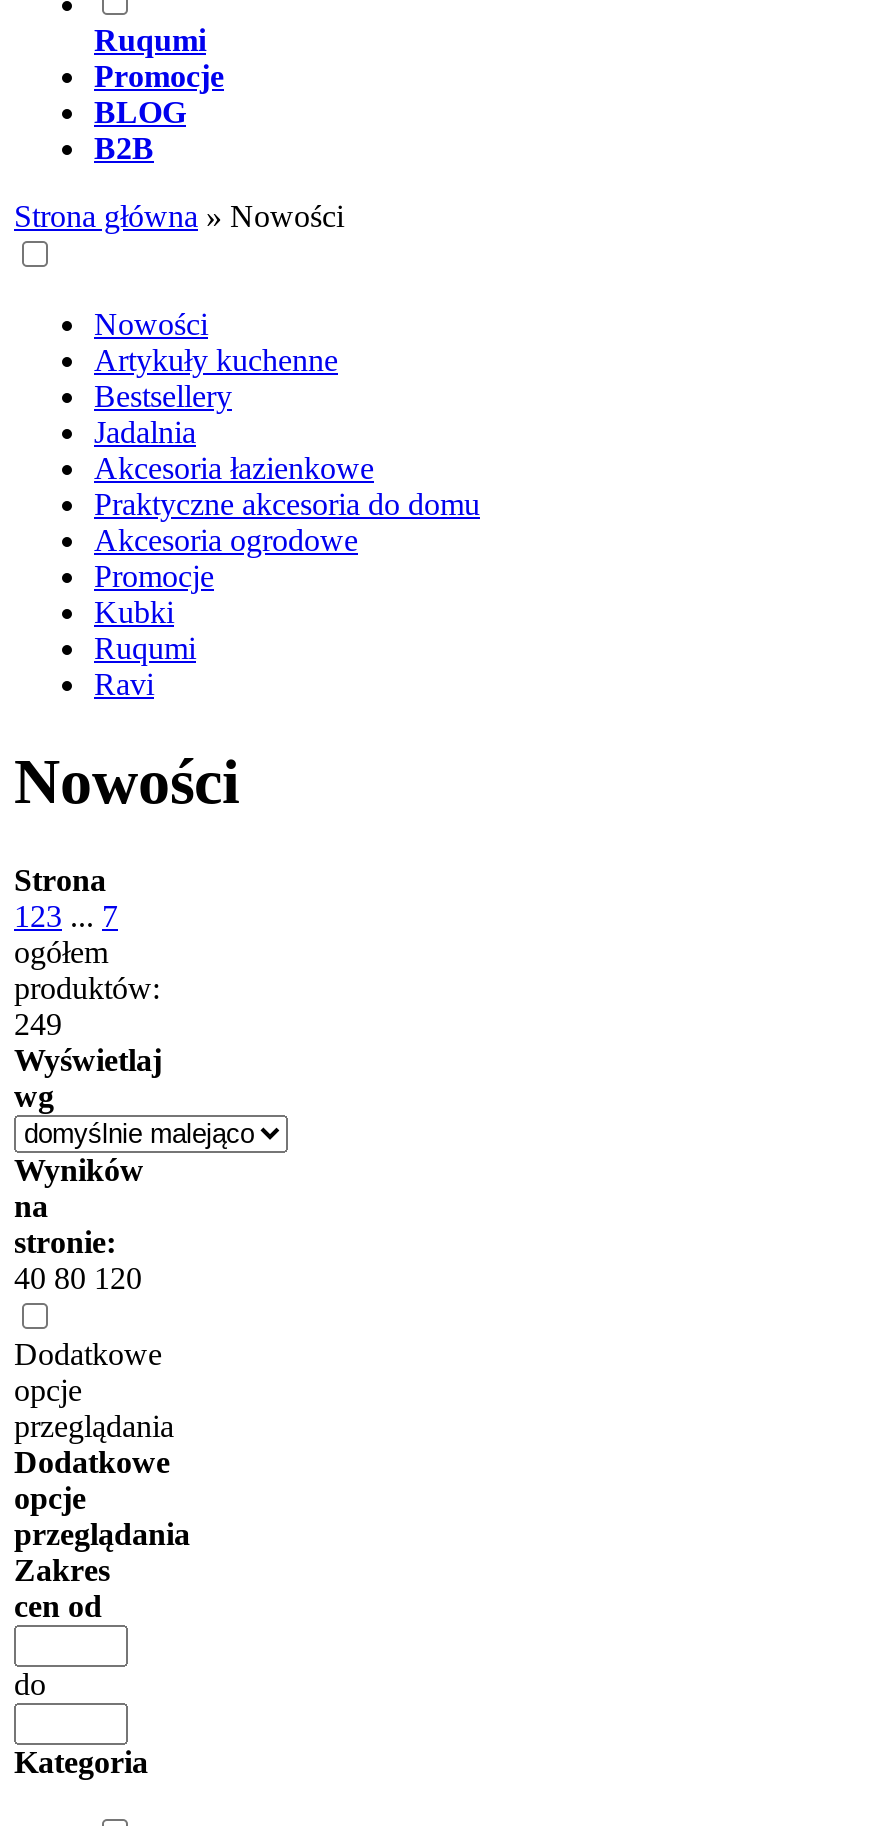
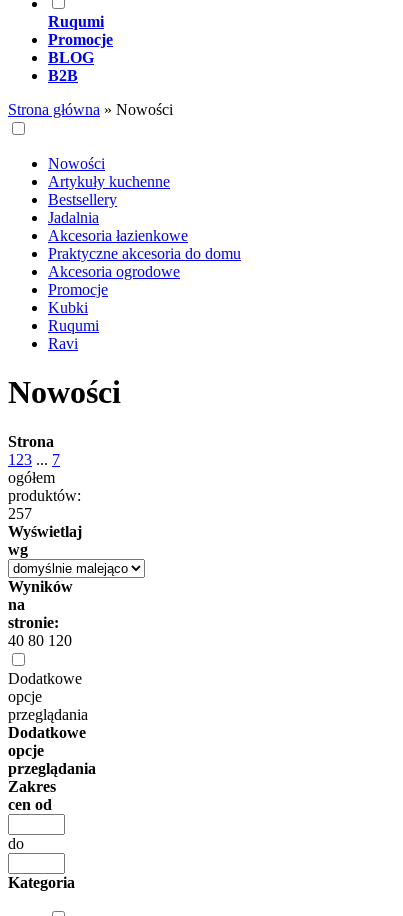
- 249
+ 257
